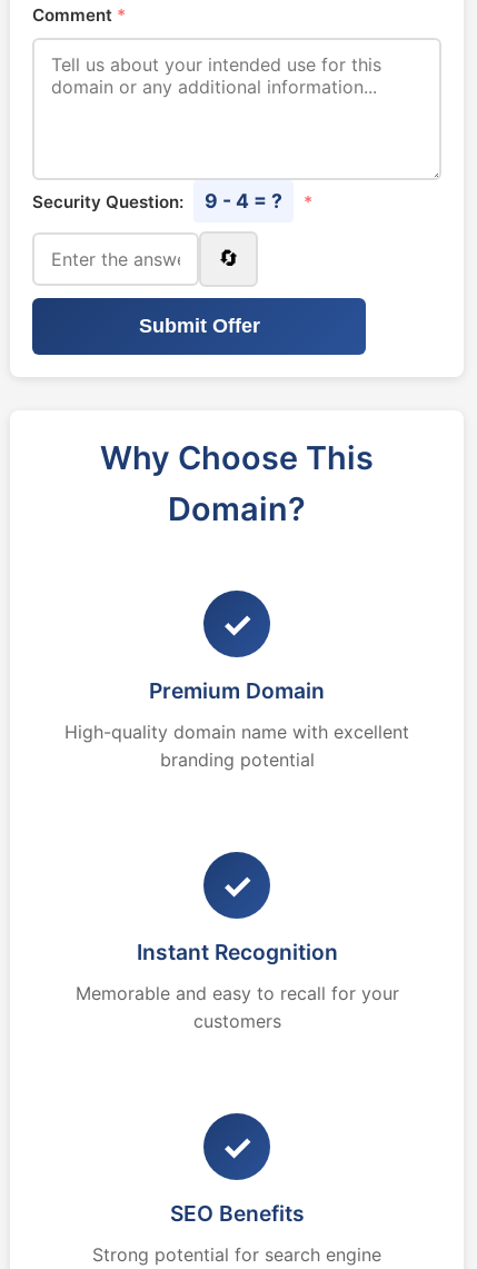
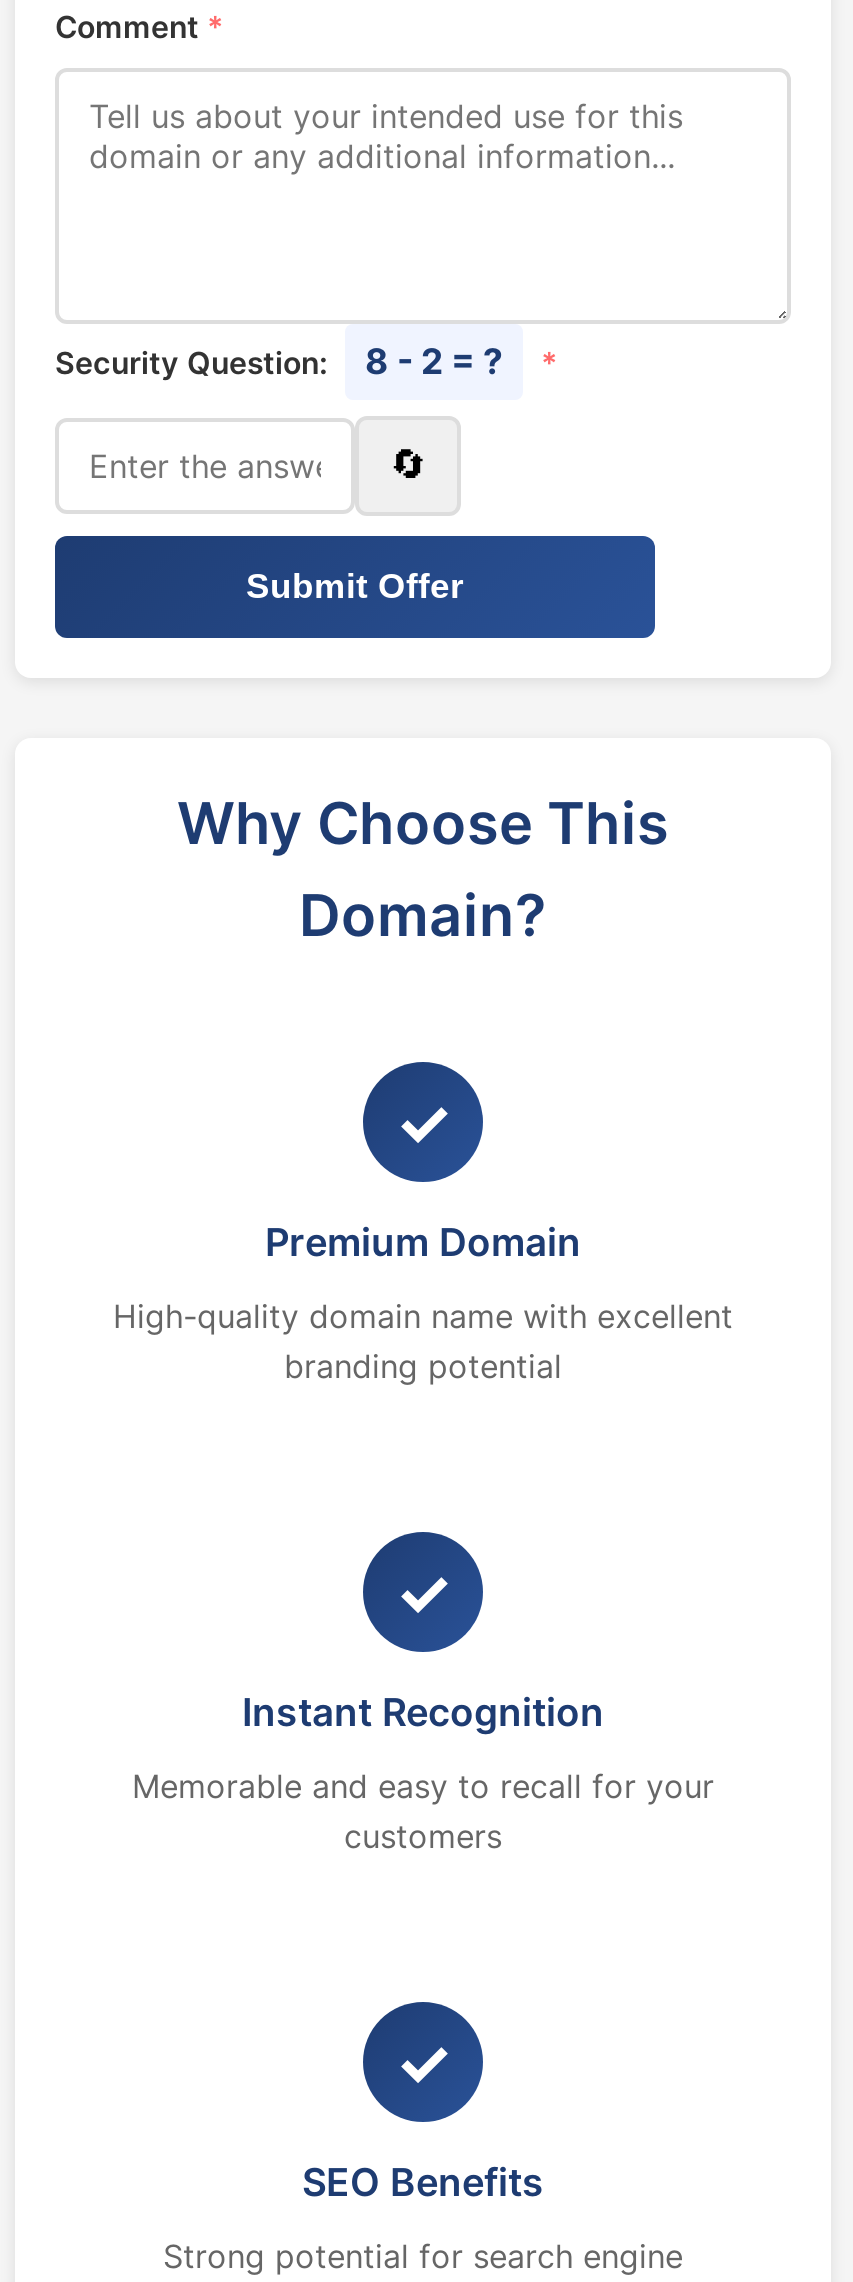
- 9 - 4 = ?
+ 8 - 2 = ?
